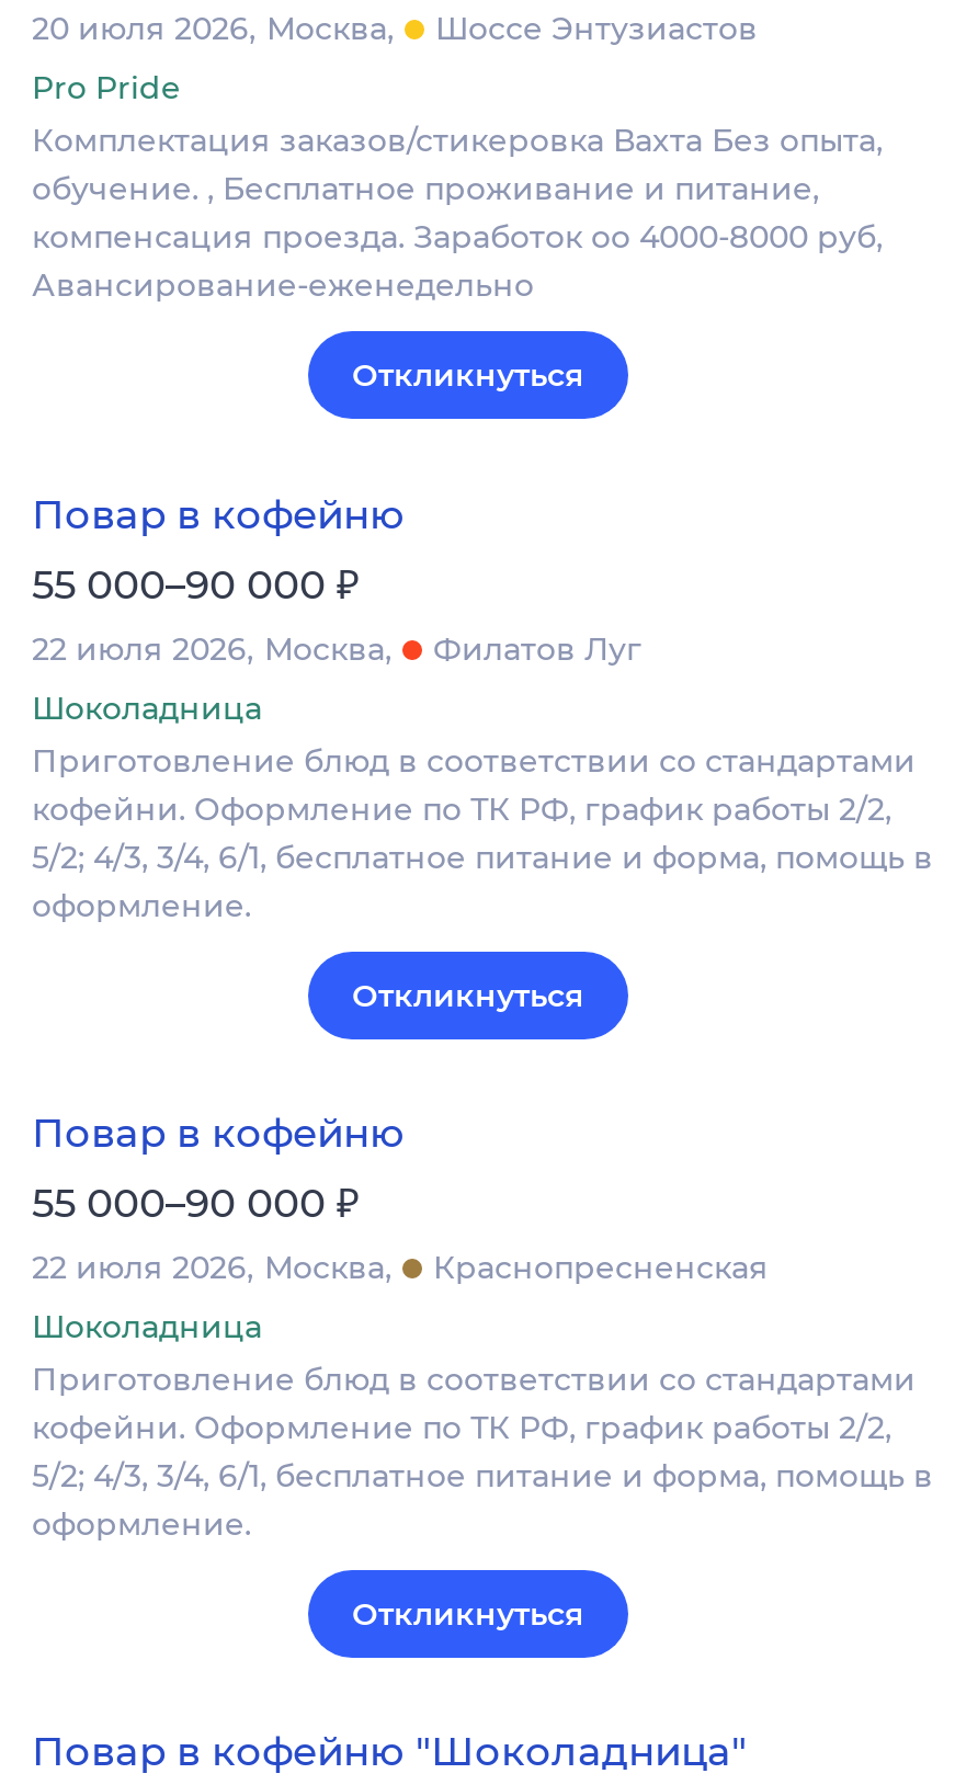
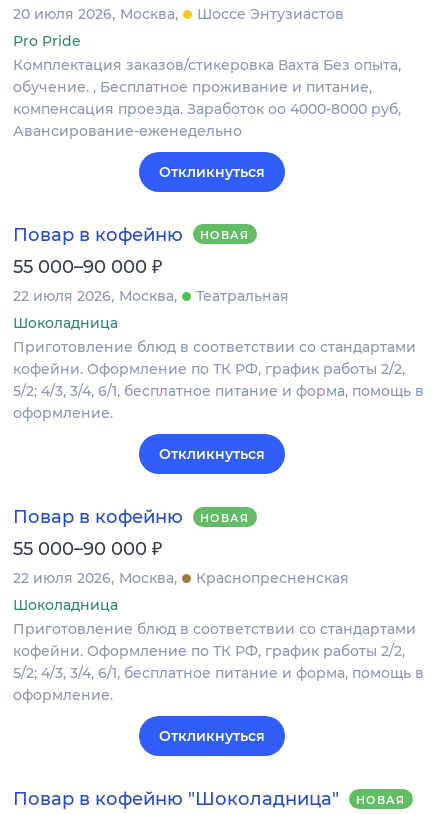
+ НОВАЯ

- Филатов Луг
+ Театральная

+ НОВАЯ

+ НОВАЯ
